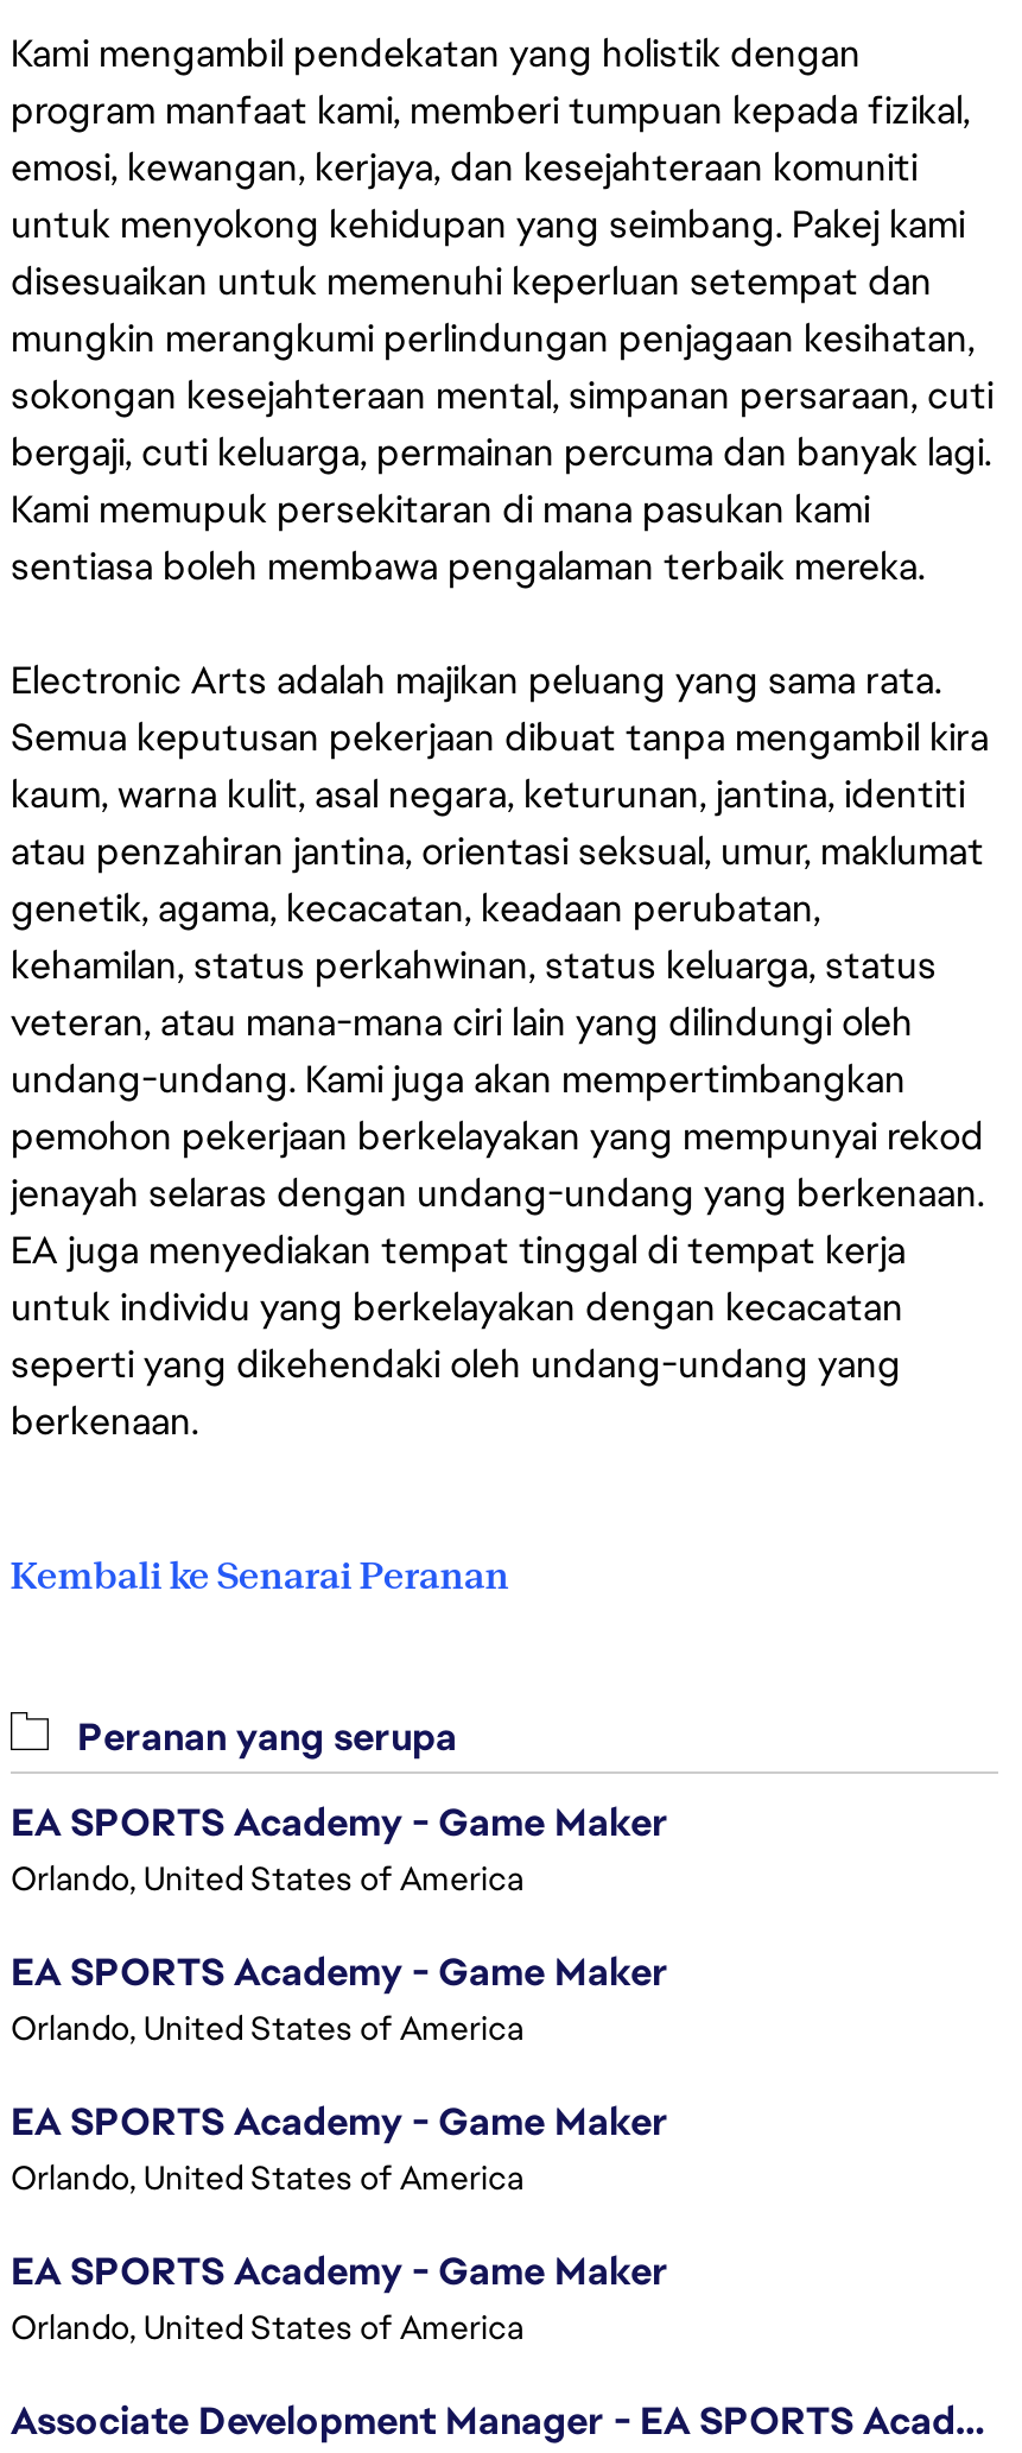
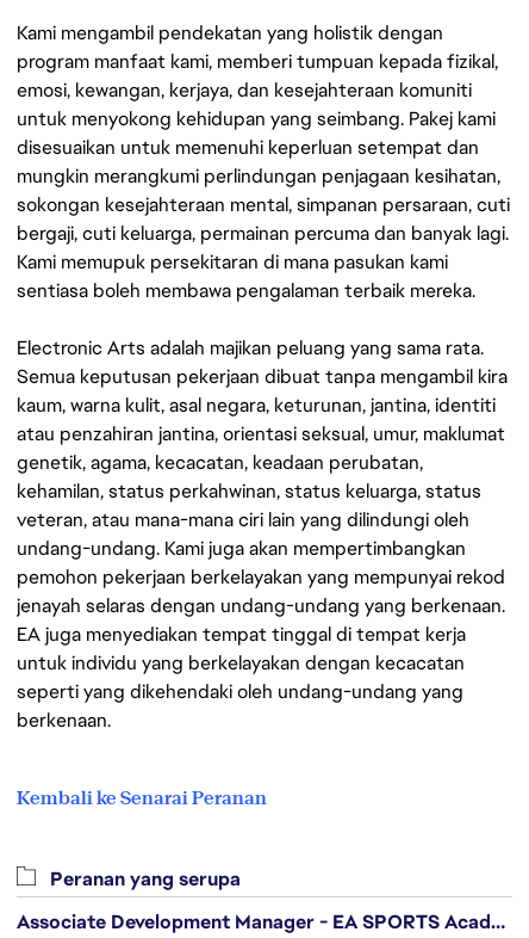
- EA SPORTS Academy - Game Maker
- Orlando, United States of America
- EA SPORTS Academy - Game Maker
- Orlando, United States of America
- EA SPORTS Academy - Game Maker
- Orlando, United States of America
- EA SPORTS Academy - Game Maker
- Orlando, United States of America
